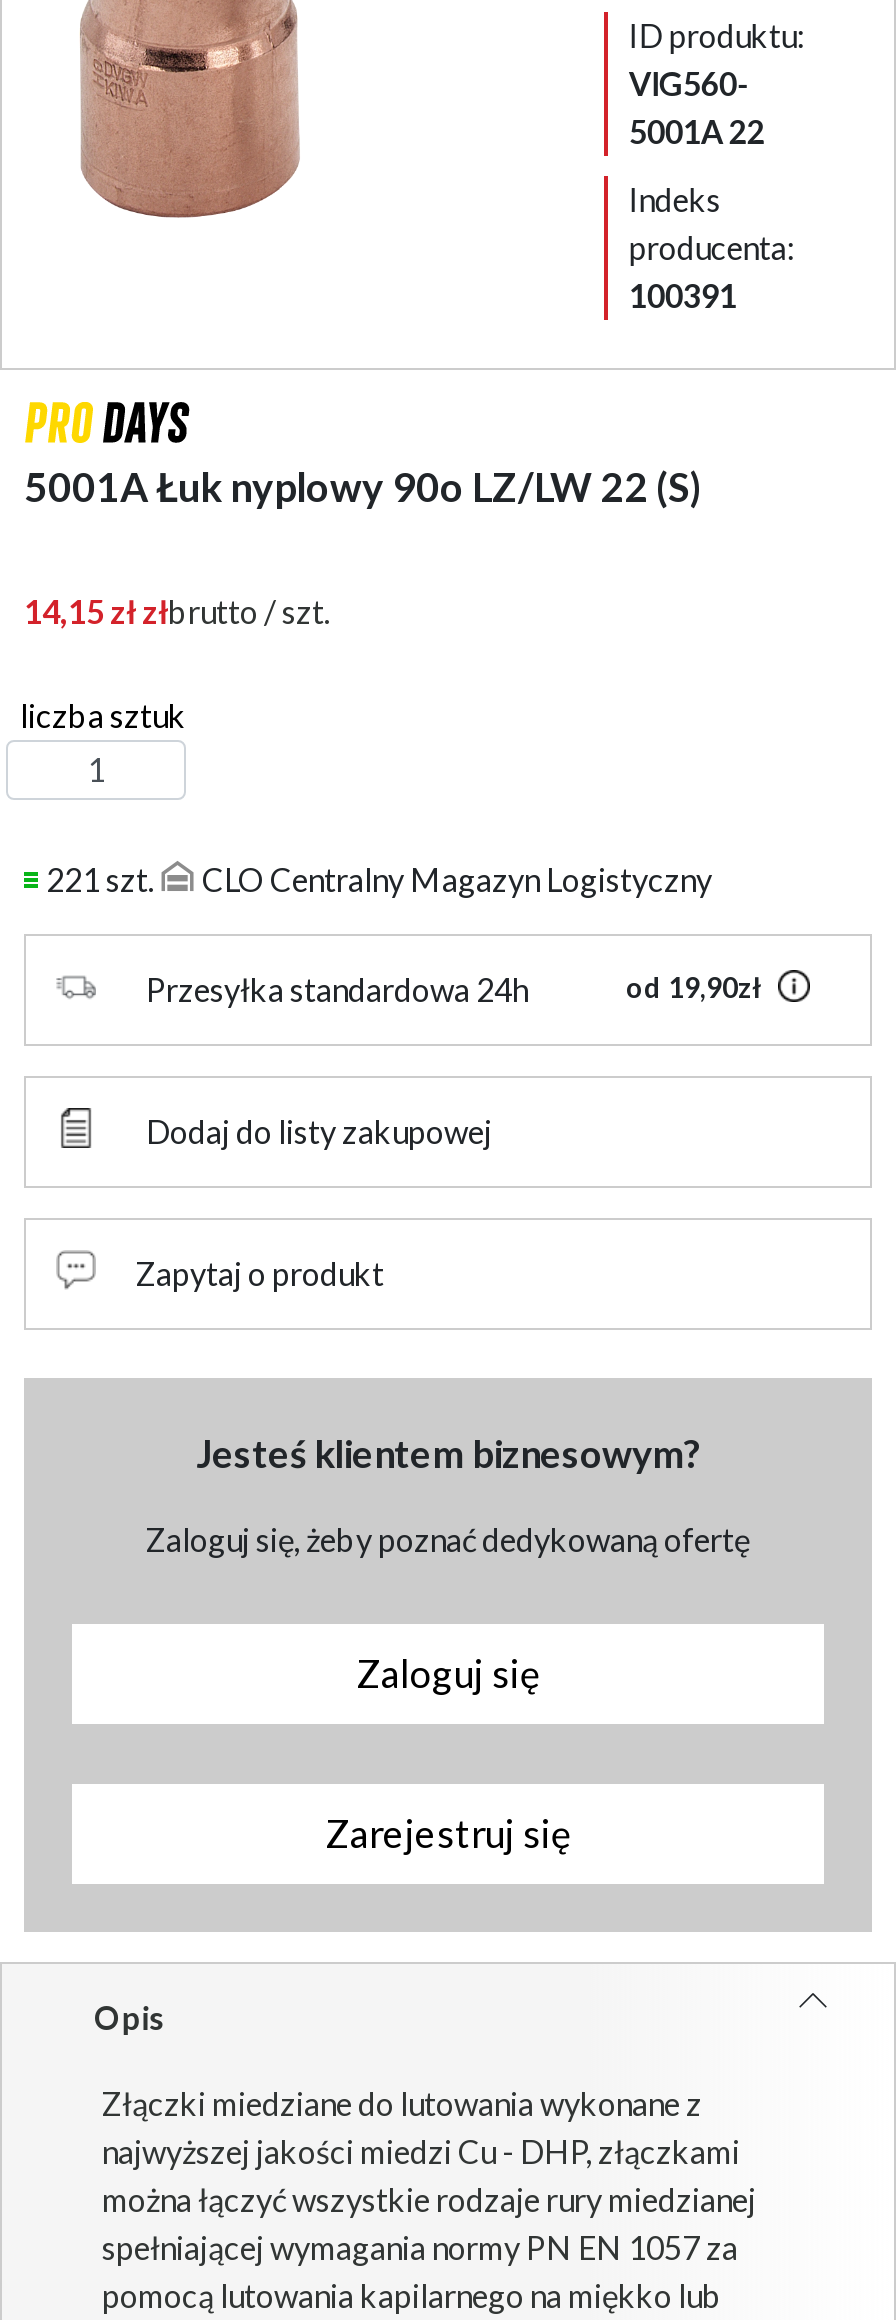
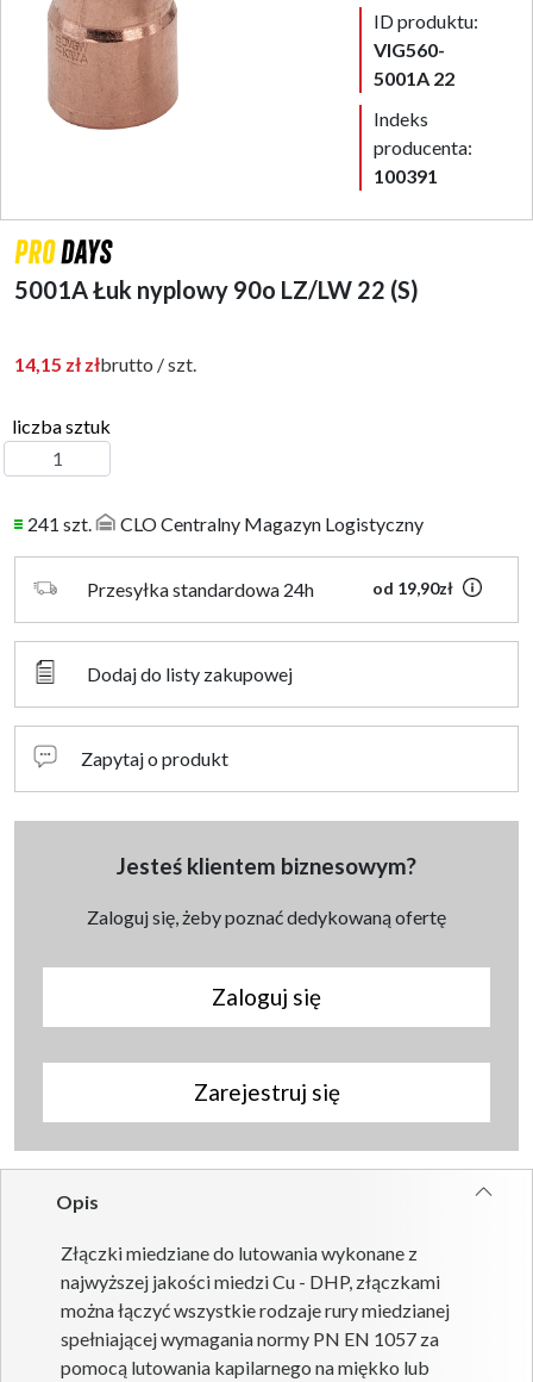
- 221 szt. CLO Centralny Magazyn Logistyczny
+ 241 szt. CLO Centralny Magazyn Logistyczny
